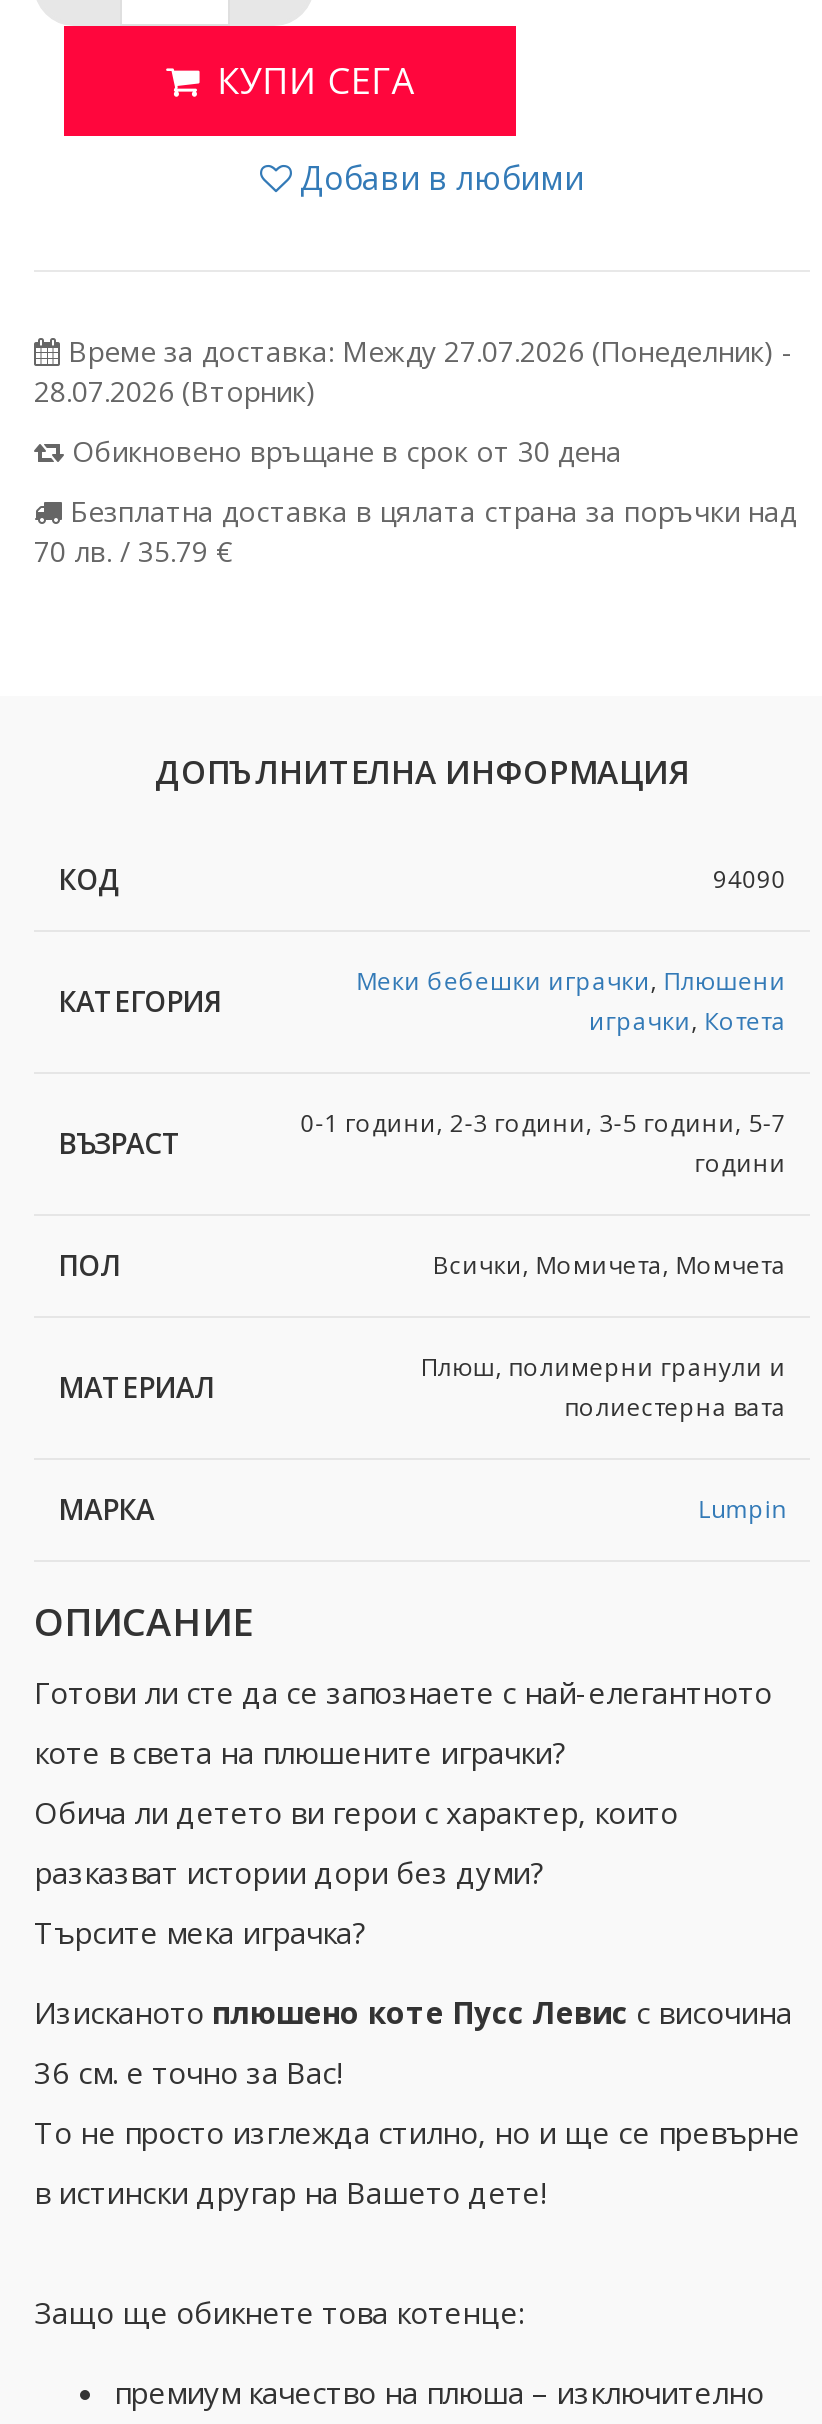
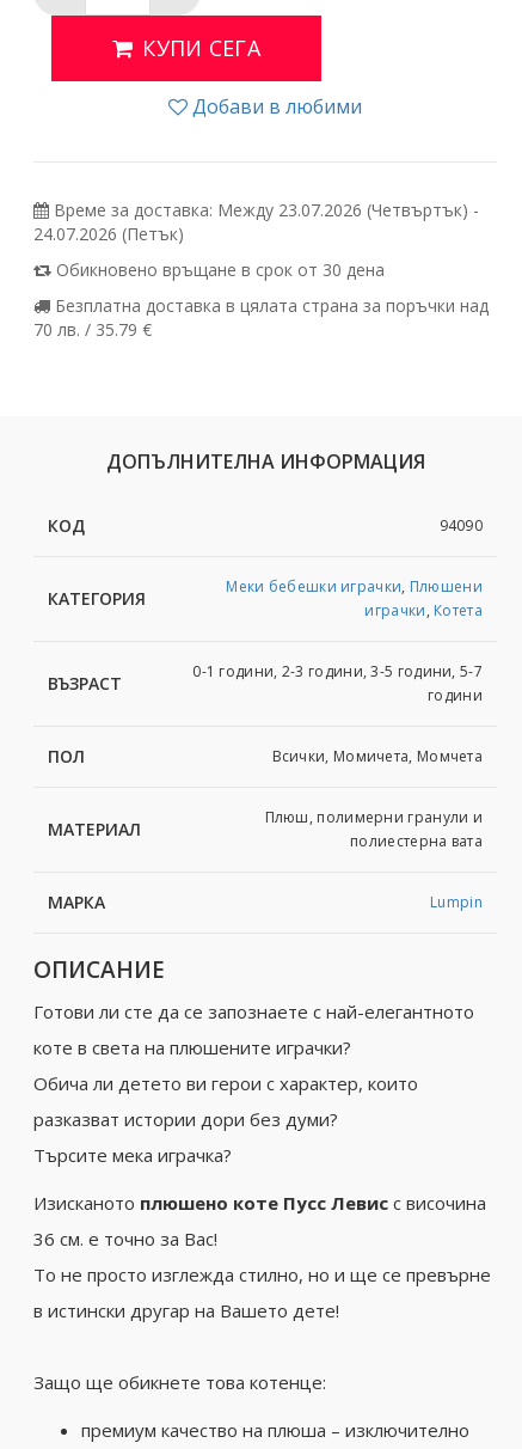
- Време за доставка: Между 27.07.2026 (Понеделник) -
- 28.07.2026 (Вторник)
+ Време за доставка: Между 23.07.2026 (Четвъртък) -
+ 24.07.2026 (Петък)
